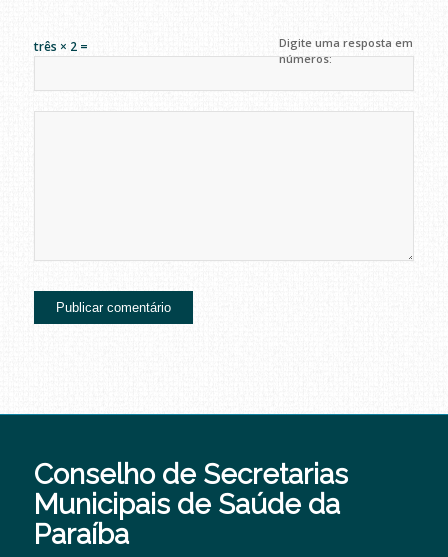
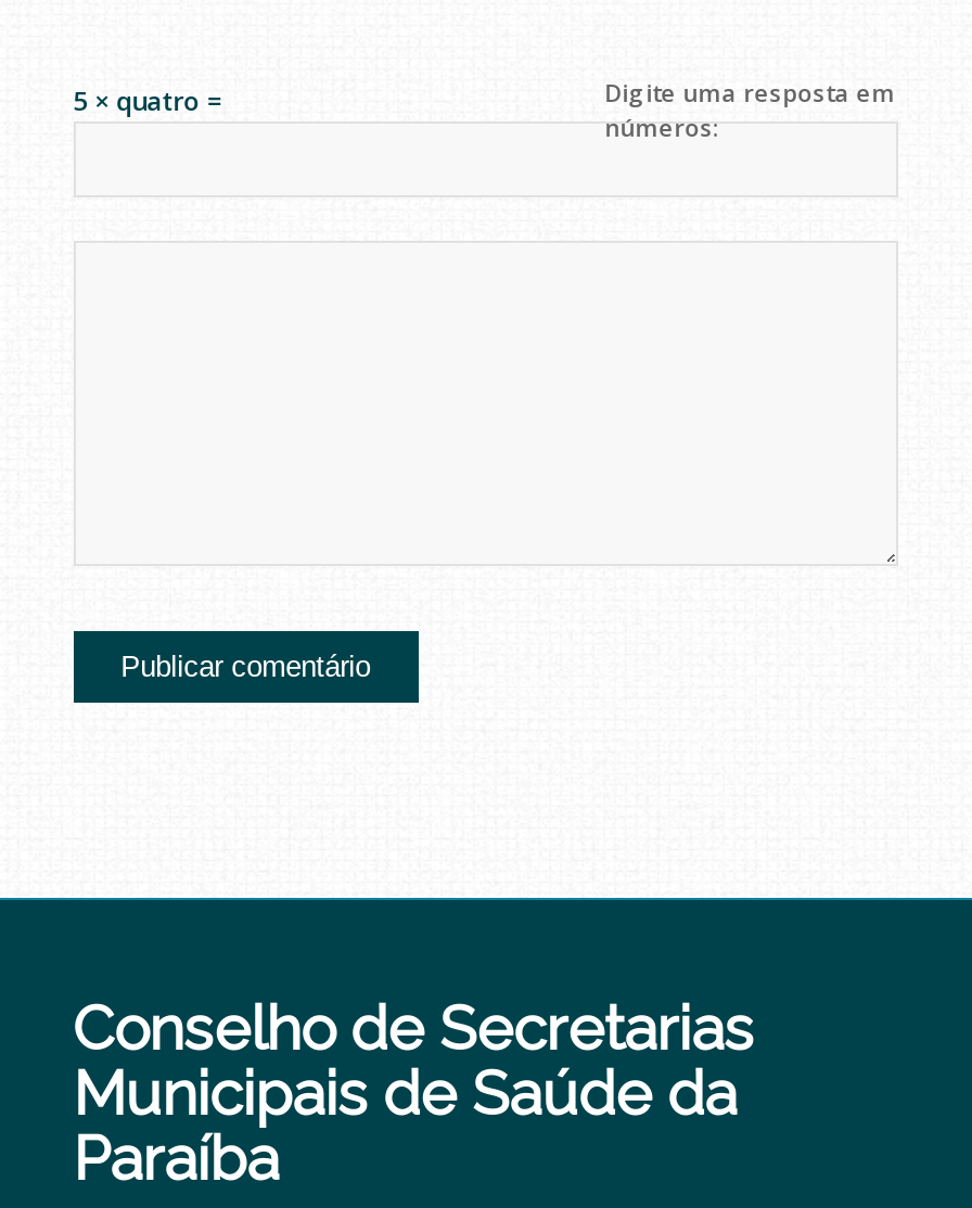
- três × 2 =
+ 5 × quatro =
